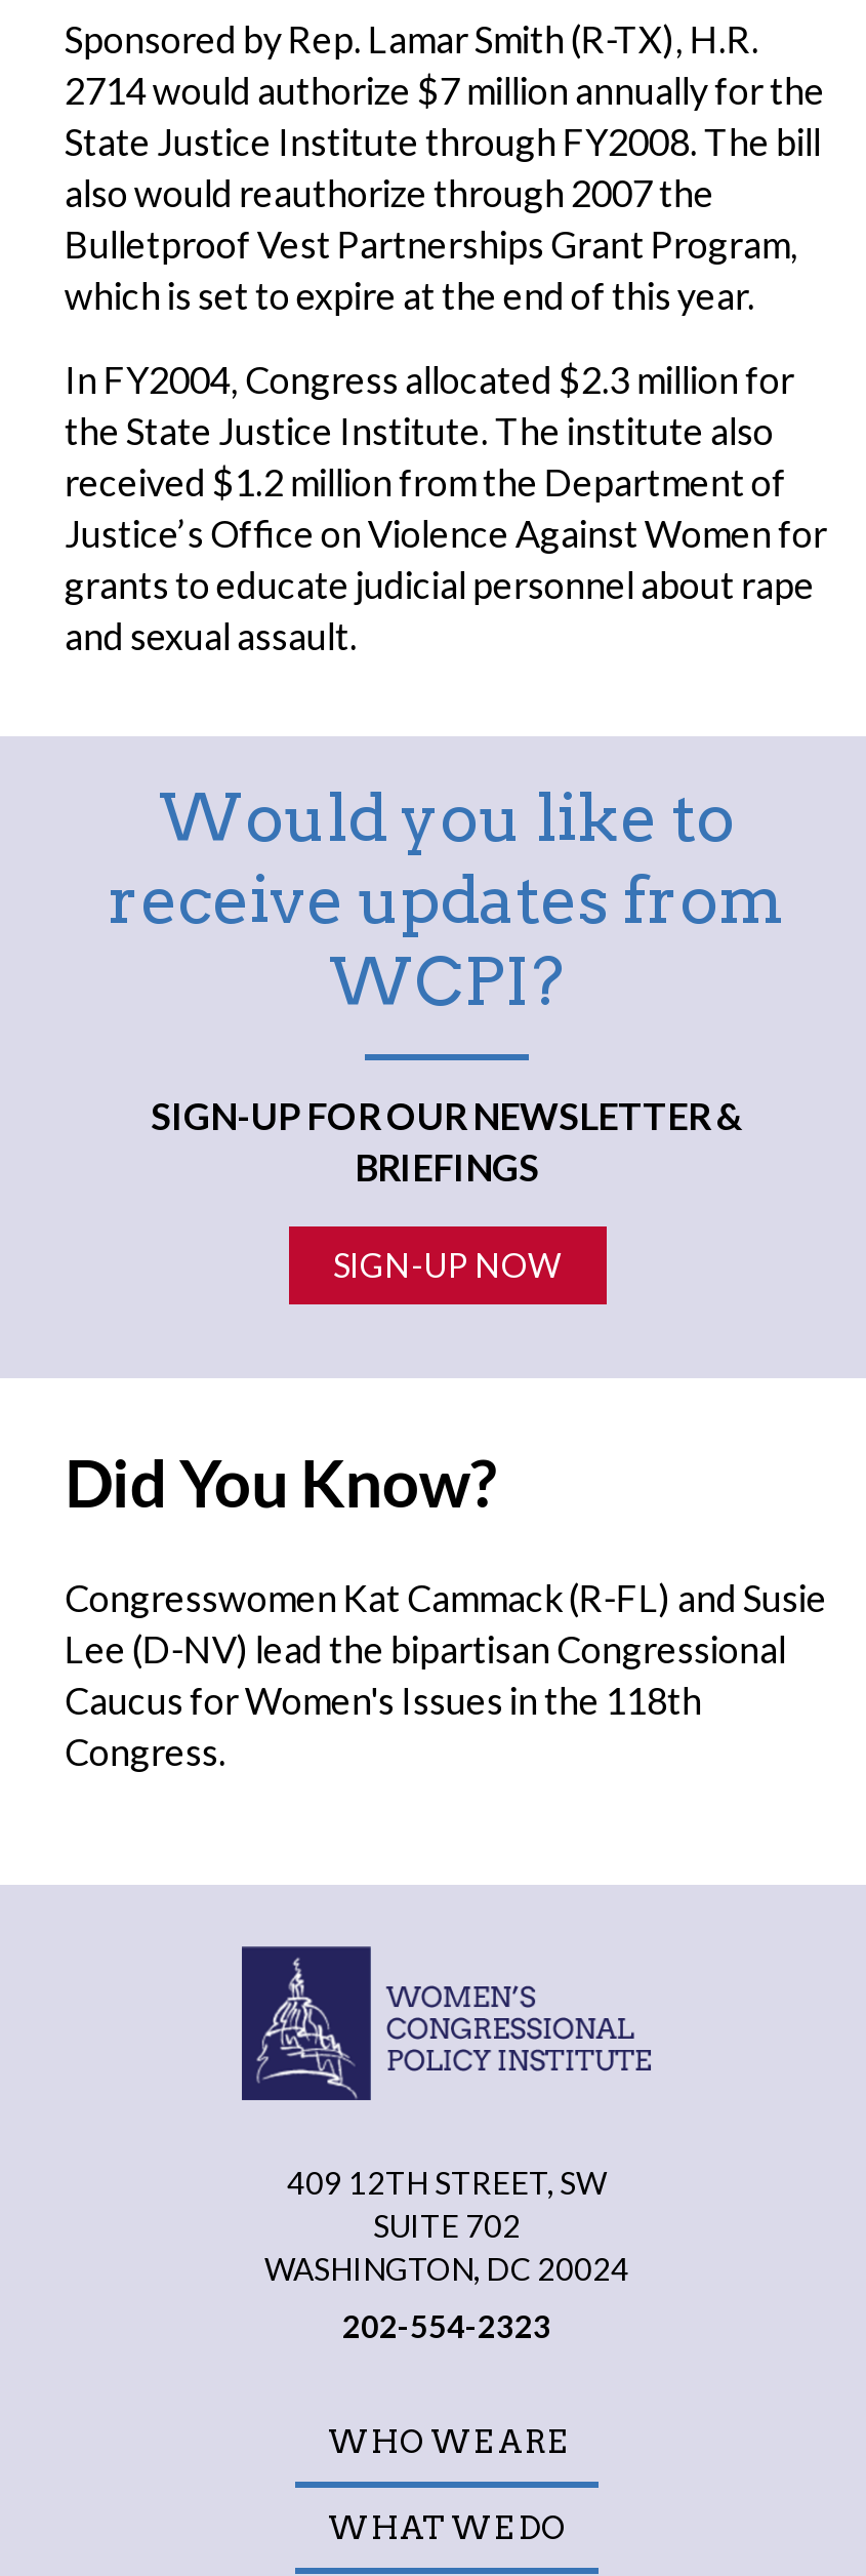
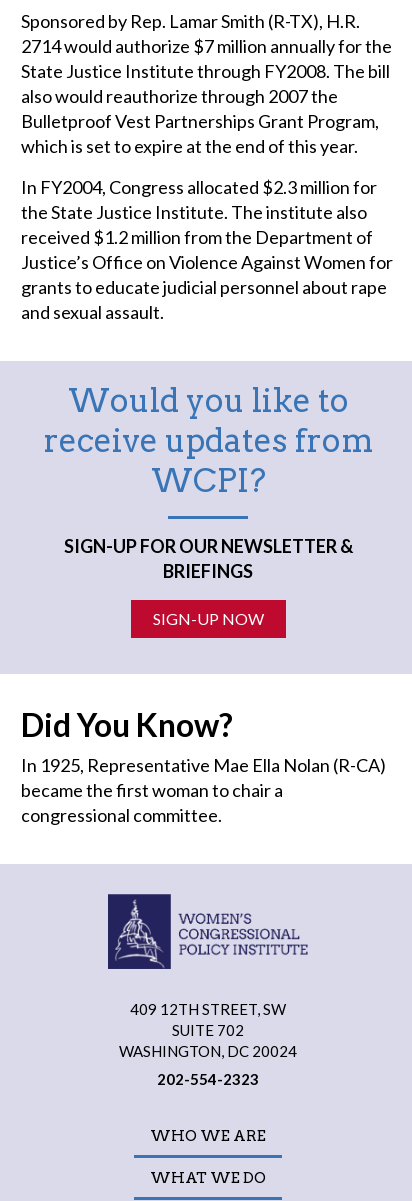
- Congresswomen Kat Cammack (R-FL) and Susie
- Lee (D-NV) lead the bipartisan Congressional
- Caucus for Women's Issues in the 118th
- Congress.
+ In 1925, Representative Mae Ella Nolan (R-CA)
+ became the first woman to chair a
+ congressional committee.
